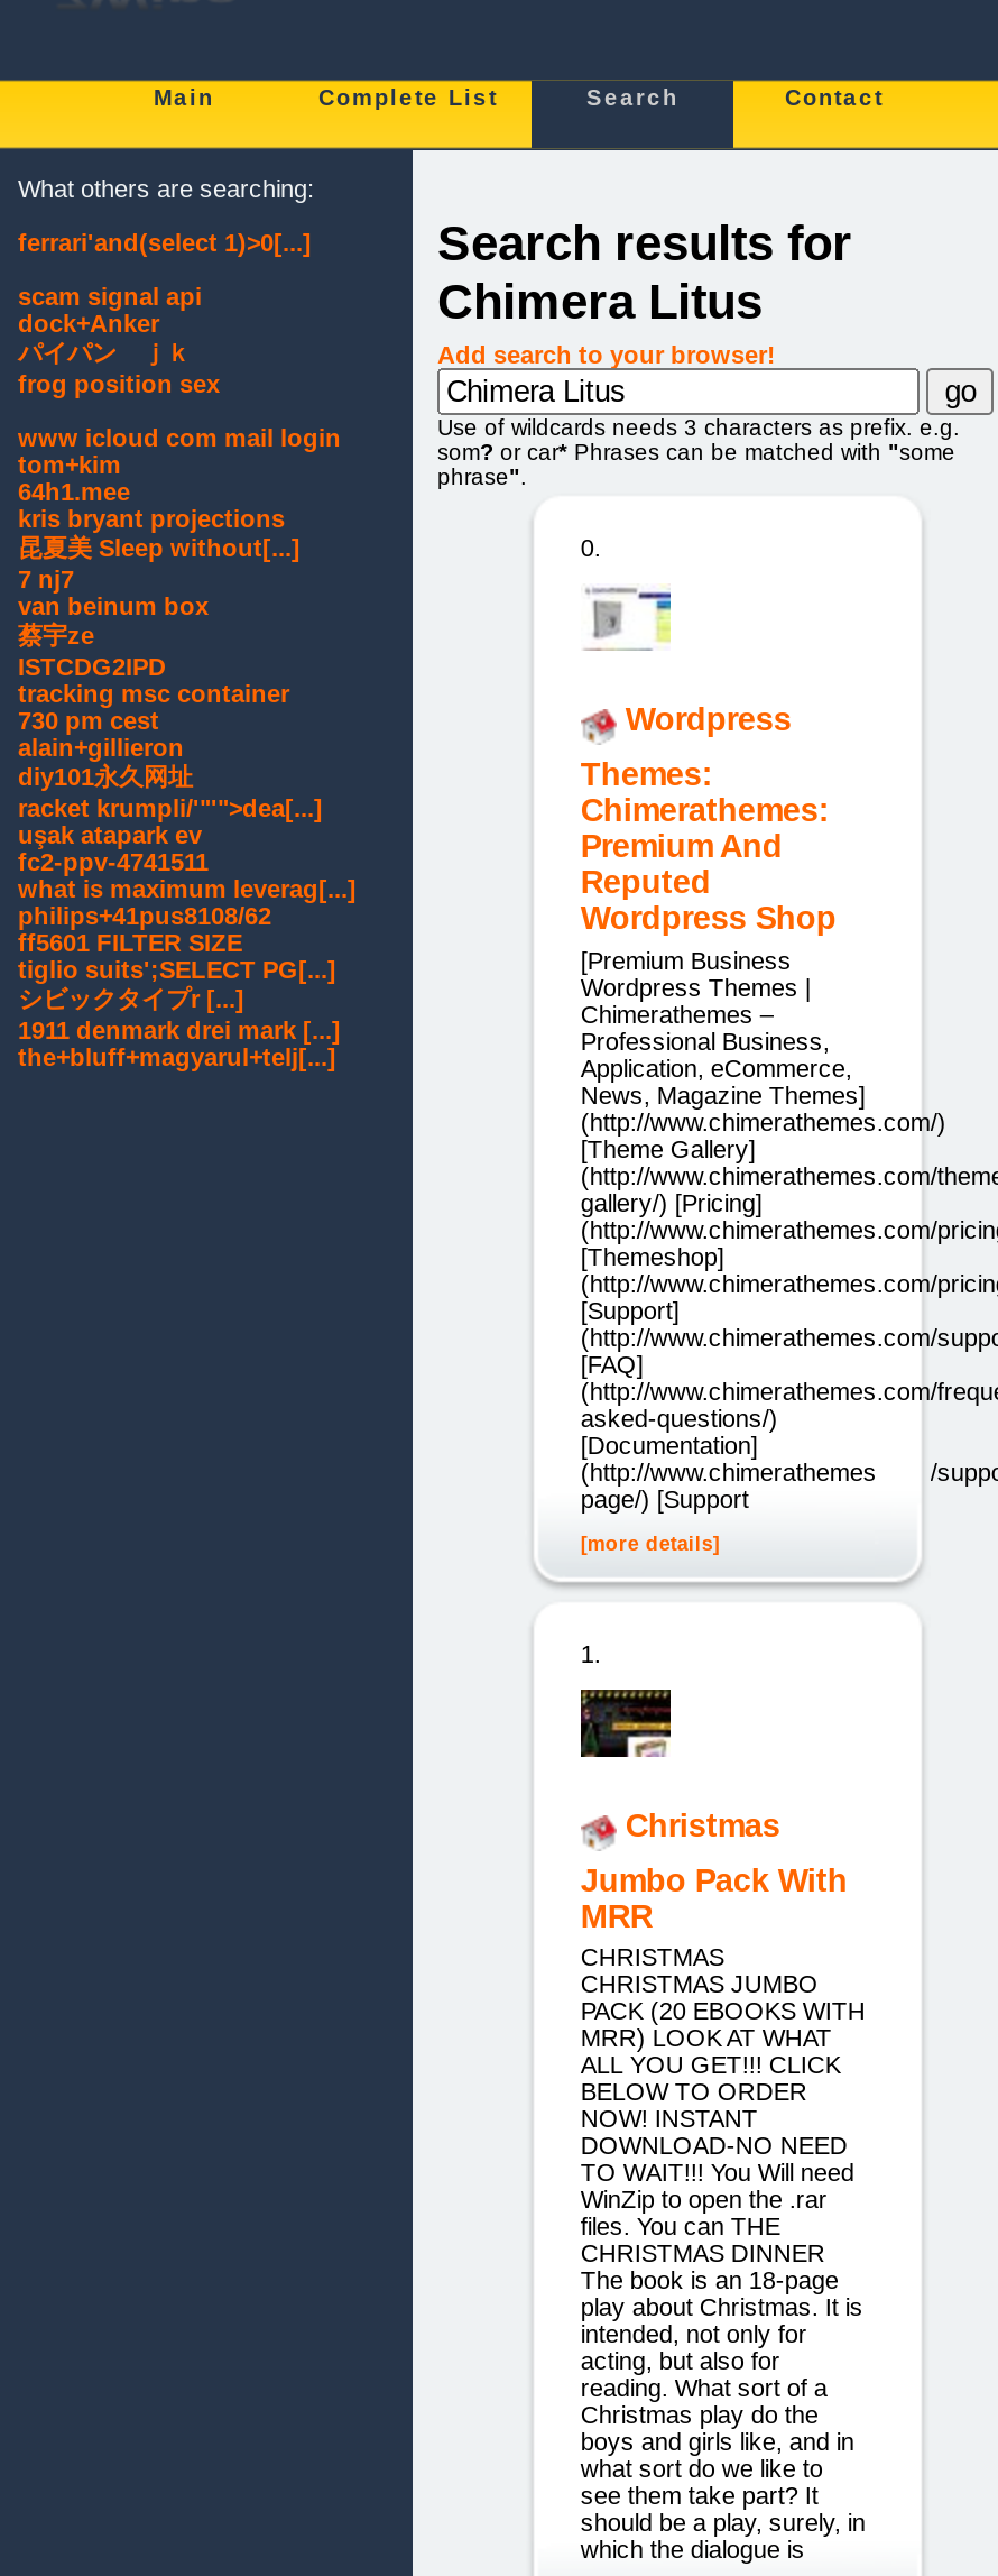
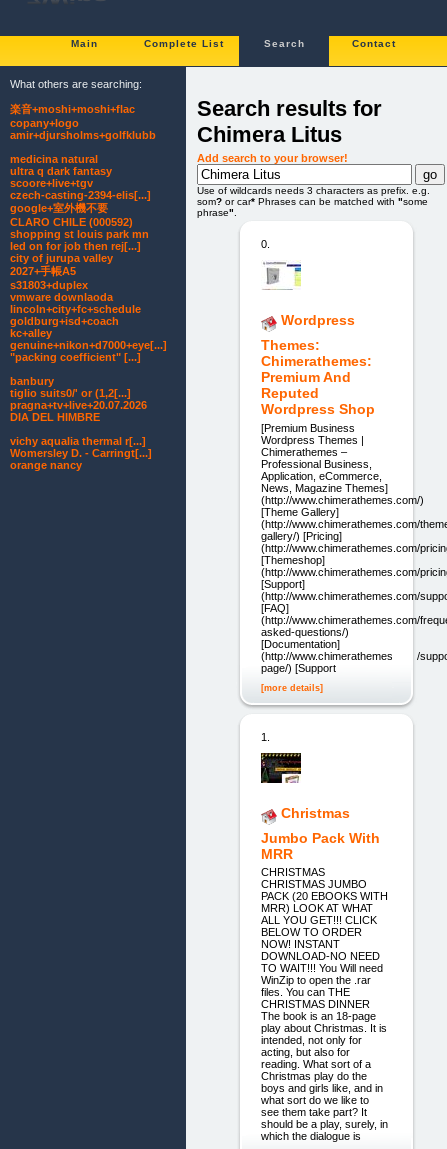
- ferrari'and(select 1)>0[...]
- scam signal api
- dock+Anker
- パイパン ｊｋ
- frog position sex
- www icloud com mail login
- tom+kim
- 64h1.mee
- kris bryant projections
- 昆夏美 Sleep without[...]
- 7 nj7
- van beinum box
- 蔡宇ze
- ISTCDG2IPD
- tracking msc container
- 730 pm cest
- alain+gillieron
- diy101永久网址
- racket krumpli/'"'">dea[...]
- uşak atapark ev
- fc2-ppv-4741511
- what is maximum leverag[...]
- philips+41pus8108/62
- ff5601 FILTER SIZE
- tiglio suits';SELECT PG[...]
- シビックタイプr [...]
- 1911 denmark drei mark [...]
- the+bluff+magyarul+telj[...]
+ 楽音+moshi+moshi+flac
+ copany+logo
+ amir+djursholms+golfklubb
+ medicina natural
+ ultra q dark fantasy
+ scoore+live+tgv
+ czech-casting-2394-elis[...]
+ google+室外機不要
+ CLARO CHILE (000592)
+ shopping st louis park mn
+ led on for job then rej[...]
+ city of jurupa valley
+ 2027+手帳A5
+ s31803+duplex
+ vmware downlaoda
+ lincoln+city+fc+schedule
+ goldburg+isd+coach
+ kc+alley
+ genuine+nikon+d7000+eye[...]
+ "packing coefficient" [...]
+ banbury
+ tiglio suits0/' or (1,2[...]
+ pragna+tv+live+20.07.2026
+ DIA DEL HIMBRE
+ vichy aqualia thermal r[...]
+ Womersley D. - Carringt[...]
+ orange nancy
